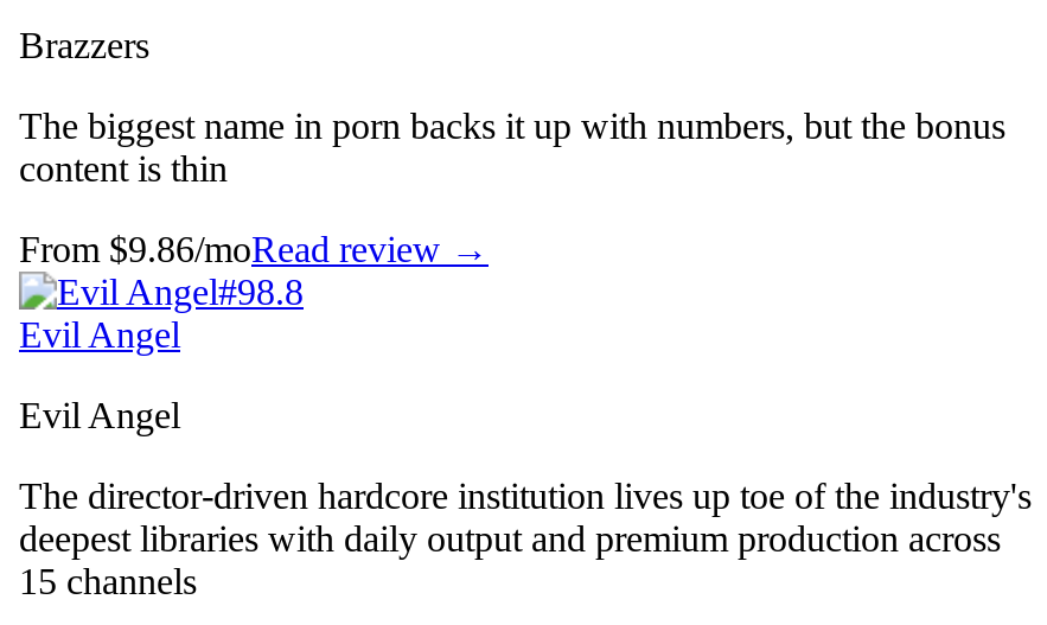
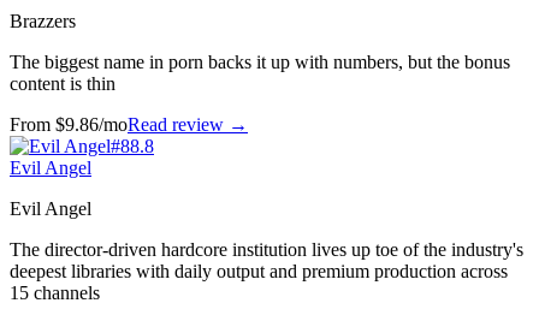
- #98.8
+ #88.8
